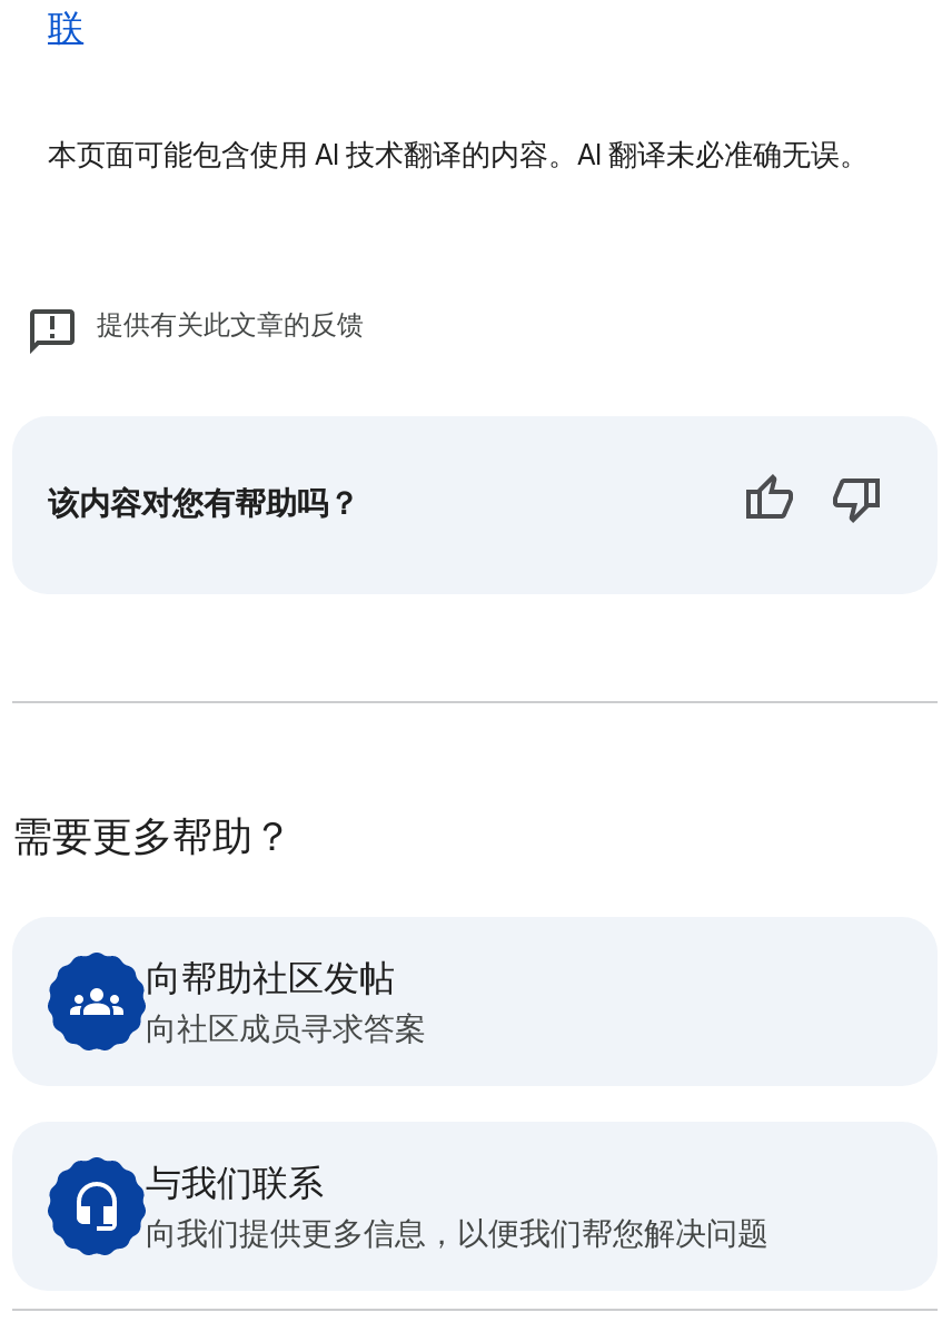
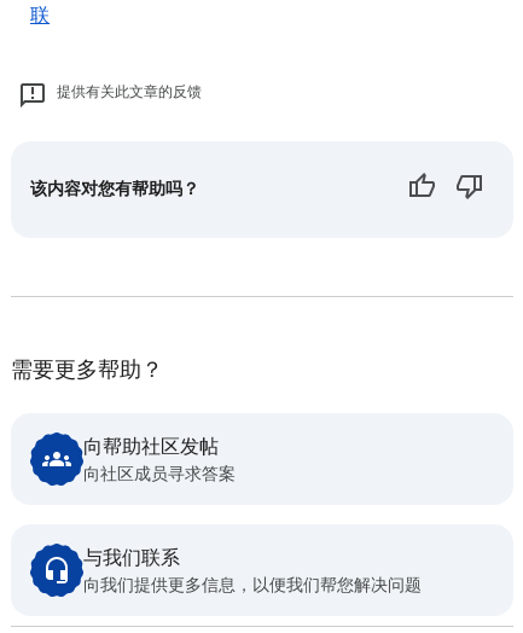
- 本页面可能包含使用 AI 技术翻译的内容。AI 翻译未必准确无误。
